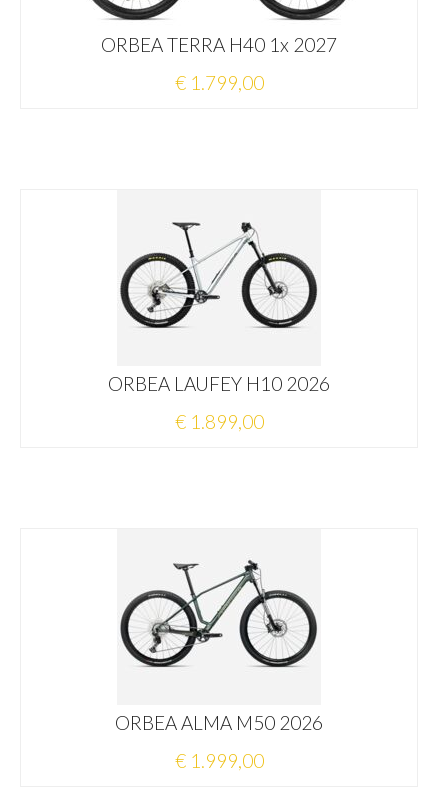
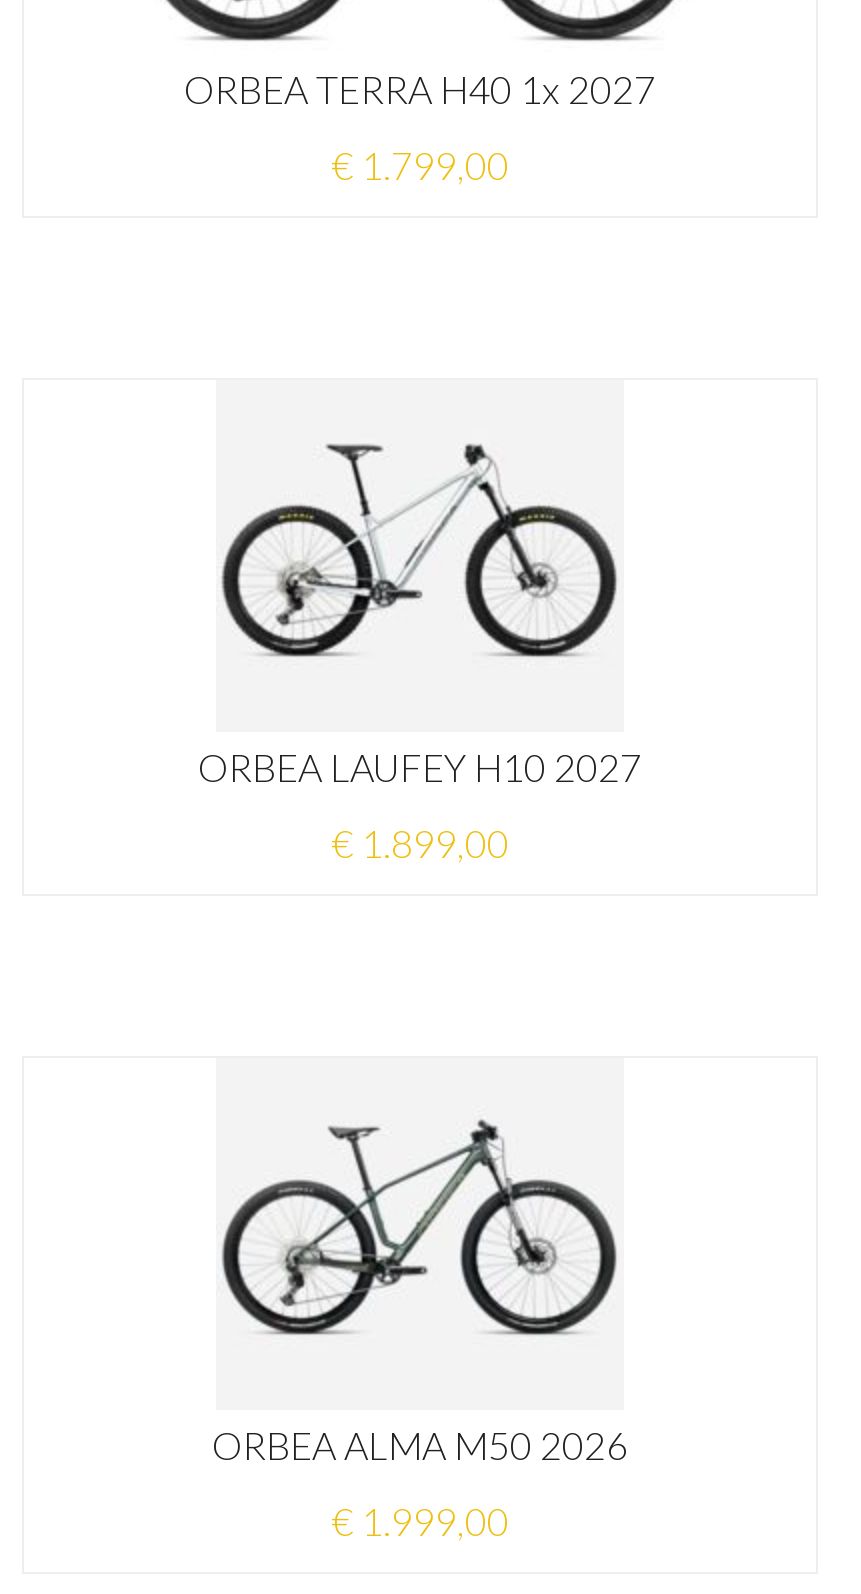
- ORBEA LAUFEY H10 2026
+ ORBEA LAUFEY H10 2027
